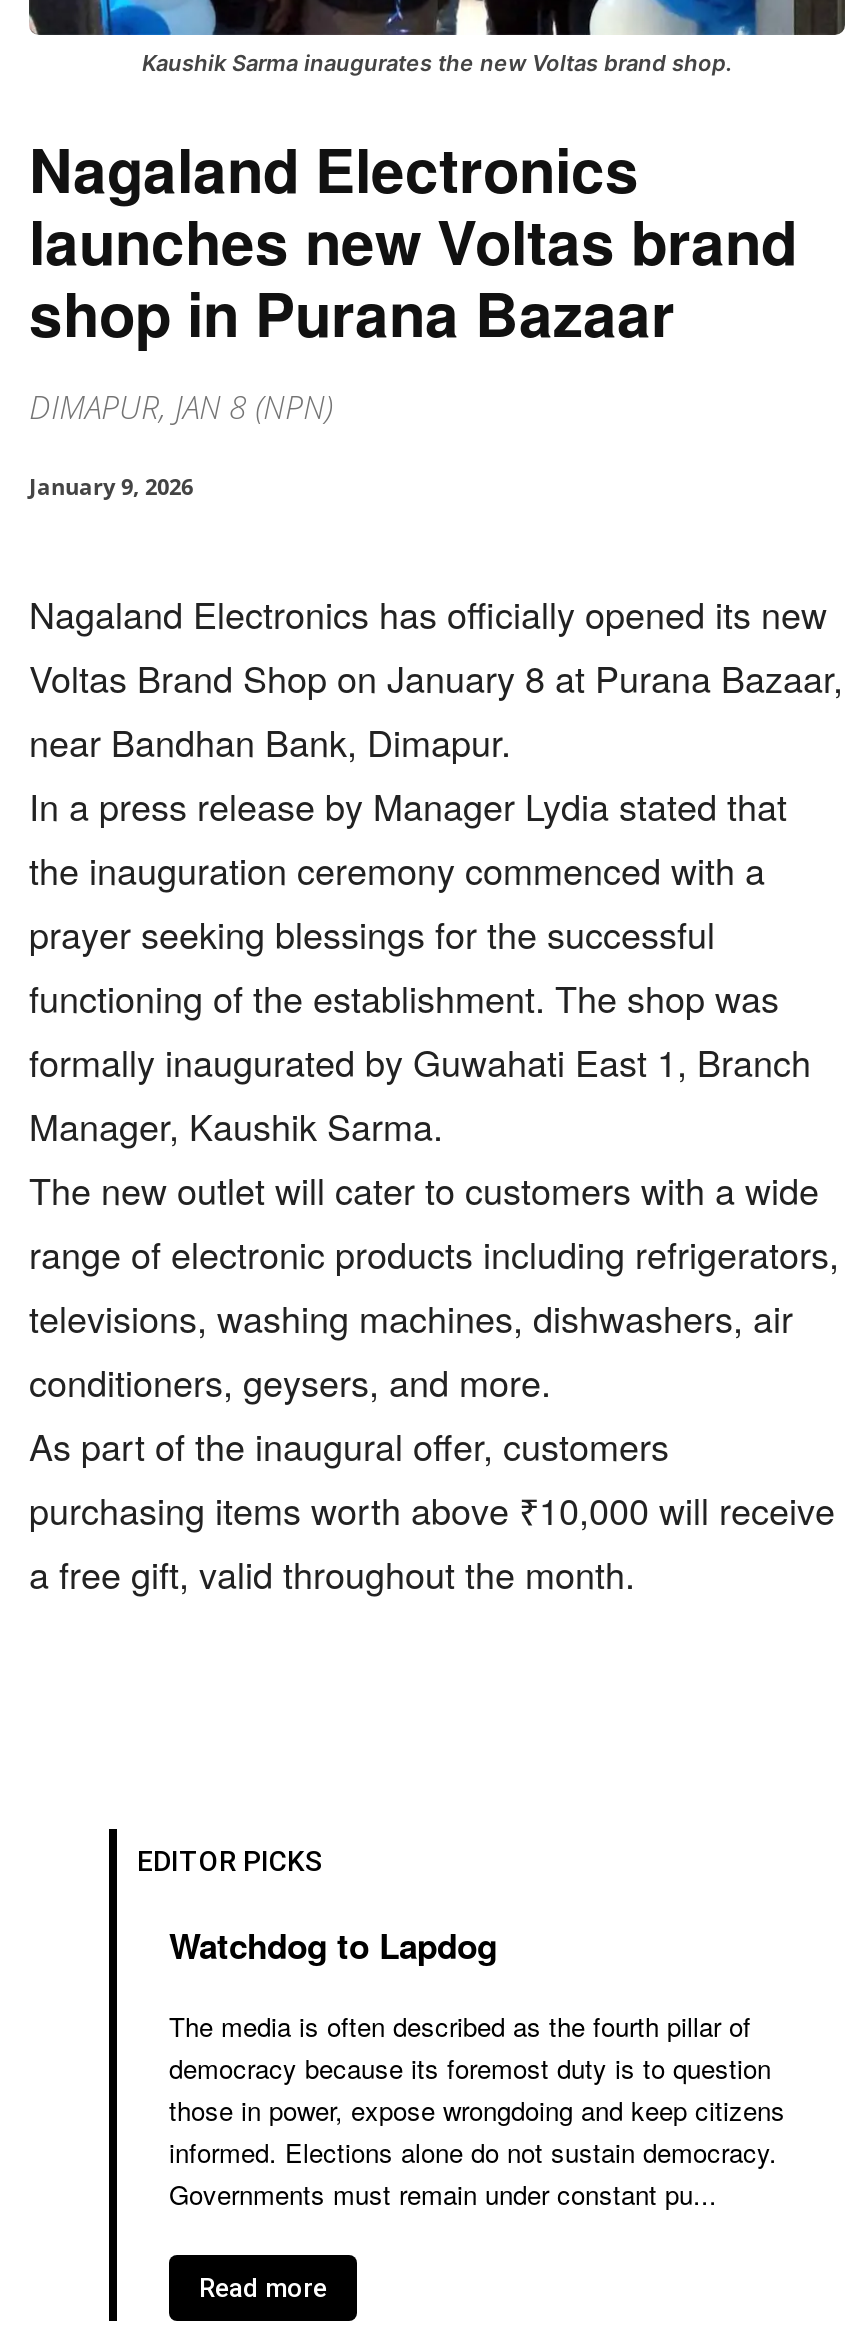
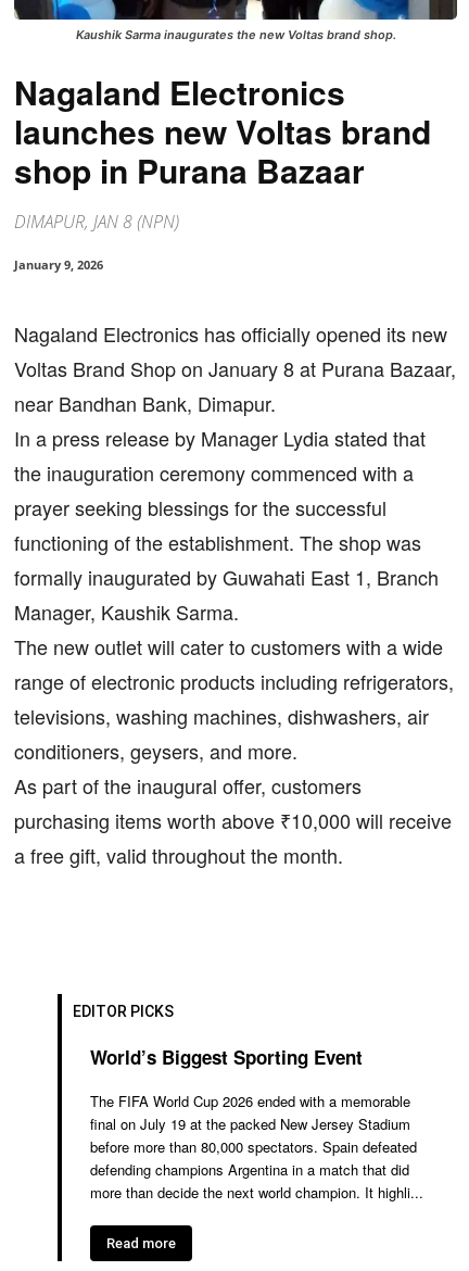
- Watchdog to Lapdog
+ World’s Biggest Sporting Event

- The media is often described as the fourth pillar of
- democracy because its foremost duty is to question
- those in power, expose wrongdoing and keep citizens
- informed. Elections alone do not sustain democracy.
- Governments must remain under constant pu...
+ The FIFA World Cup 2026 ended with a memorable
+ final on July 19 at the packed New Jersey Stadium
+ before more than 80,000 spectators. Spain defeated
+ defending champions Argentina in a match that did
+ more than decide the next world champion. It highli...
